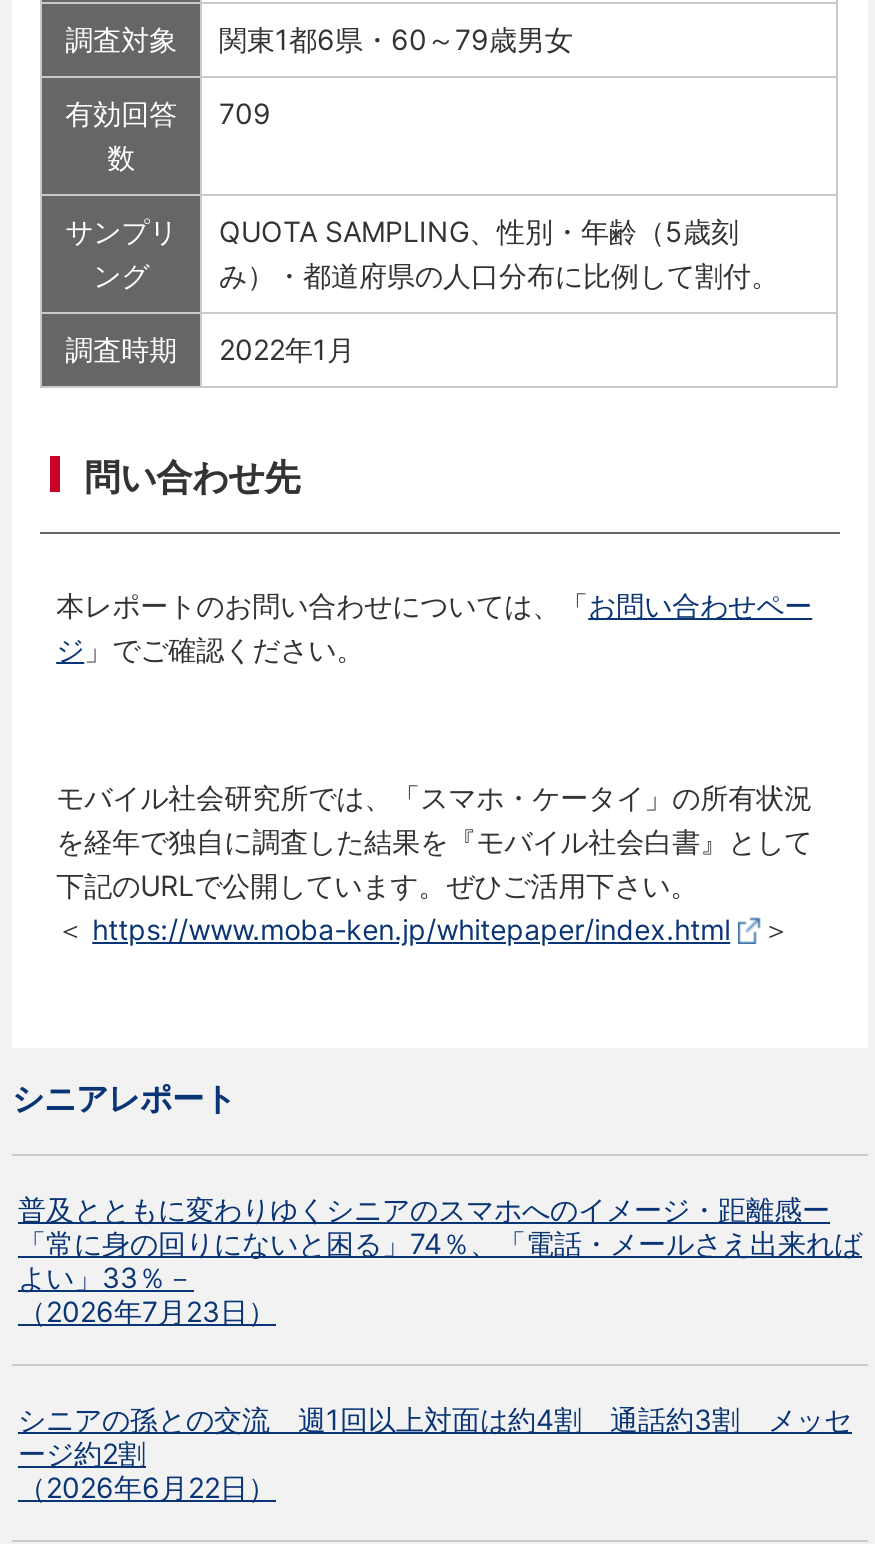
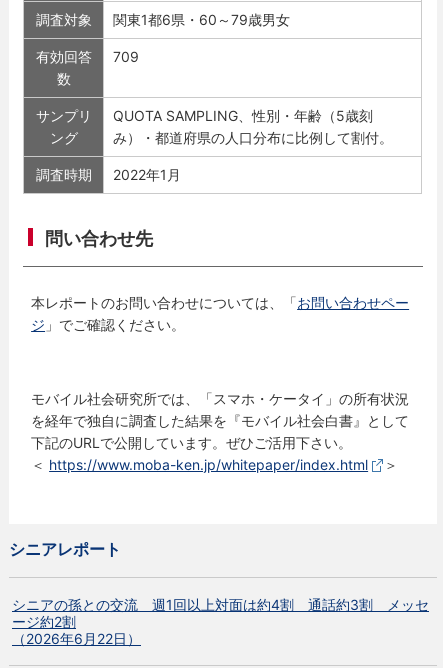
- 普及とともに変わりゆくシニアのスマホへのイメージ・距離感ー
- 「常に身の回りにないと困る」74％、「電話・メールさえ出来れば
- よい」33％－
- （2026年7月23日）
